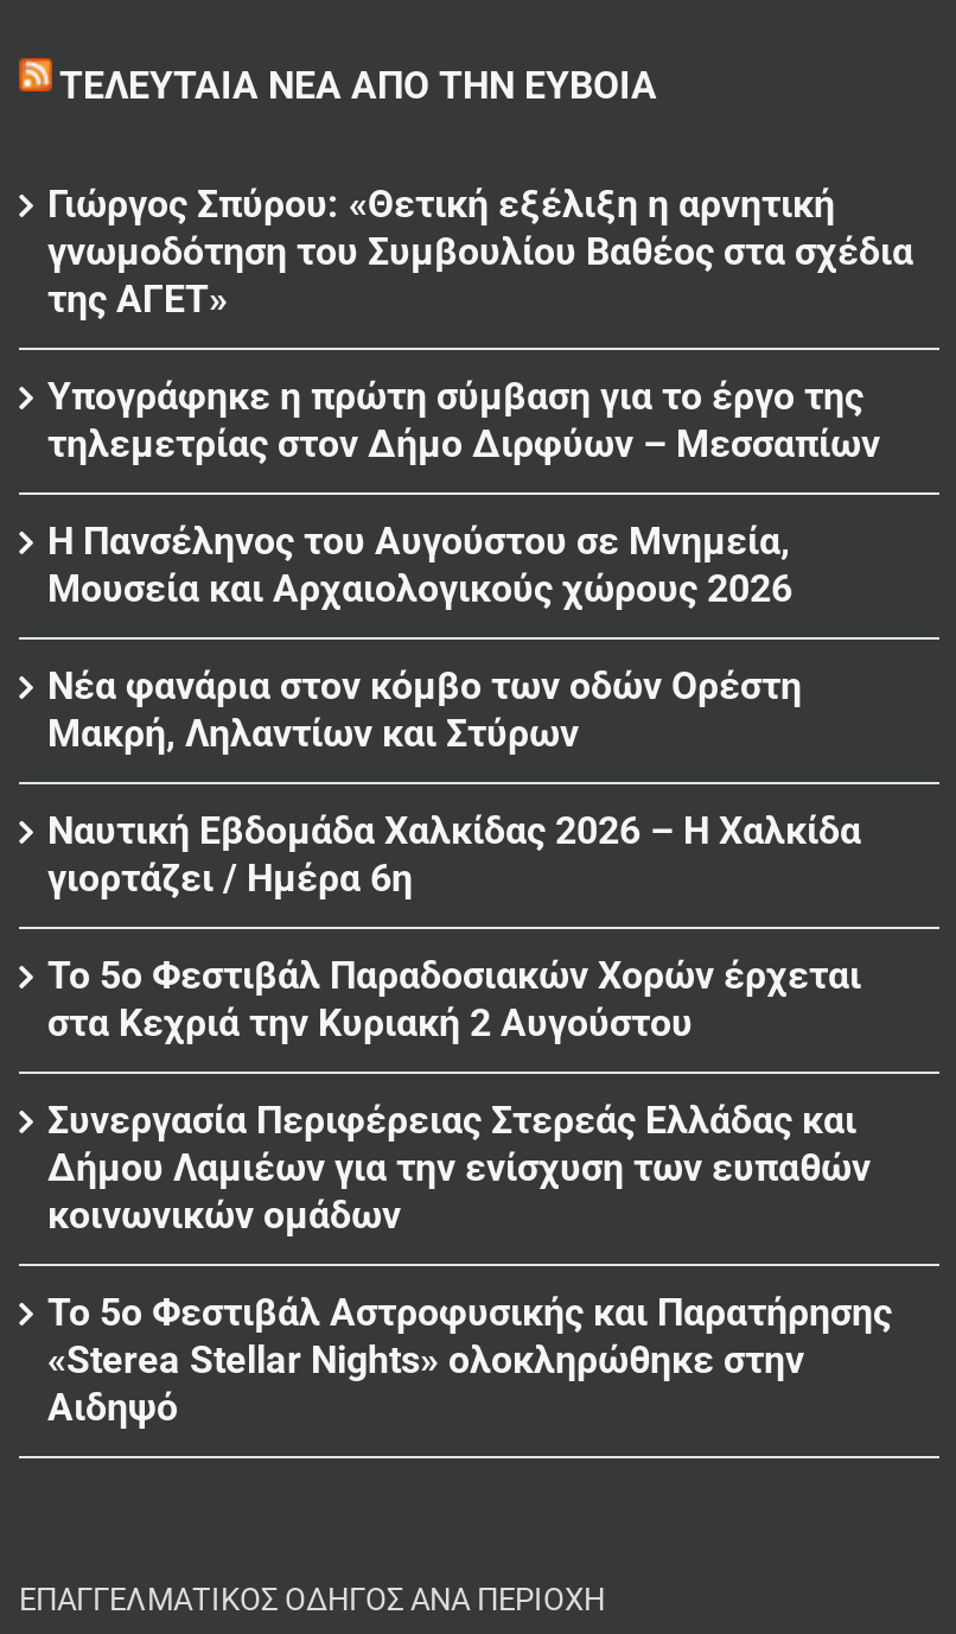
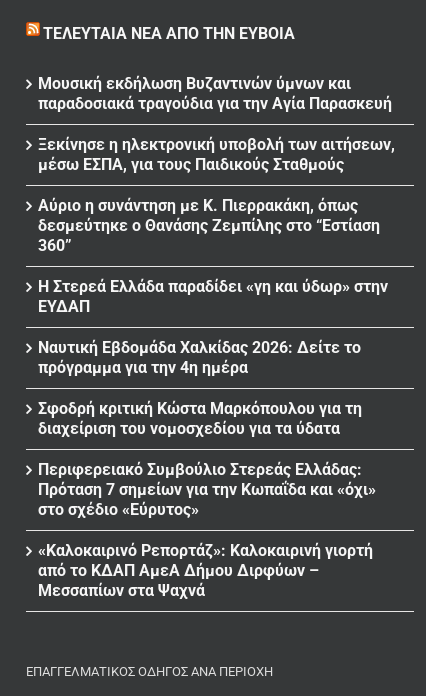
- Γιώργος Σπύρου: «Θετική εξέλιξη η αρνητική
- γνωμοδότηση του Συμβουλίου Βαθέος στα σχέδια
- της ΑΓΕΤ»
+ Μουσική εκδήλωση Βυζαντινών ύμνων και
+ παραδοσιακά τραγούδια για την Αγία Παρασκευή

- Υπογράφηκε η πρώτη σύμβαση για το έργο της
- τηλεμετρίας στον Δήμο Διρφύων – Μεσσαπίων
+ Ξεκίνησε η ηλεκτρονική υποβολή των αιτήσεων,
+ μέσω ΕΣΠΑ, για τους Παιδικούς Σταθμούς

- Η Πανσέληνος του Αυγούστου σε Μνημεία,
- Μουσεία και Αρχαιολογικούς χώρους 2026
+ Αύριο η συνάντηση με Κ. Πιερρακάκη, όπως
+ δεσμεύτηκε ο Θανάσης Ζεμπίλης στο “Εστίαση
+ 360”

- Νέα φανάρια στον κόμβο των οδών Ορέστη
- Μακρή, Ληλαντίων και Στύρων
+ Η Στερεά Ελλάδα παραδίδει «γη και ύδωρ» στην
+ ΕΥΔΑΠ

- Ναυτική Εβδομάδα Χαλκίδας 2026 – Η Χαλκίδα
- γιορτάζει / Ημέρα 6η
+ Ναυτική Εβδομάδα Χαλκίδας 2026: Δείτε το
+ πρόγραμμα για την 4η ημέρα

- Το 5ο Φεστιβάλ Παραδοσιακών Χορών έρχεται
- στα Κεχριά την Κυριακή 2 Αυγούστου
+ Σφοδρή κριτική Κώστα Μαρκόπουλου για τη
+ διαχείριση του νομοσχεδίου για τα ύδατα

- Συνεργασία Περιφέρειας Στερεάς Ελλάδας και
- Δήμου Λαμιέων για την ενίσχυση των ευπαθών
- κοινωνικών ομάδων
+ Περιφερειακό Συμβούλιο Στερεάς Ελλάδας:
+ Πρόταση 7 σημείων για την Κωπαΐδα και «όχι»
+ στο σχέδιο «Εύρυτος»

- Το 5ο Φεστιβάλ Αστροφυσικής και Παρατήρησης
- «Sterea Stellar Nights» ολοκληρώθηκε στην
- Αιδηψό
+ «Καλοκαιρινό Ρεπορτάζ»: Καλοκαιρινή γιορτή
+ από το ΚΔΑΠ ΑμεΑ Δήμου Διρφύων –
+ Μεσσαπίων στα Ψαχνά
